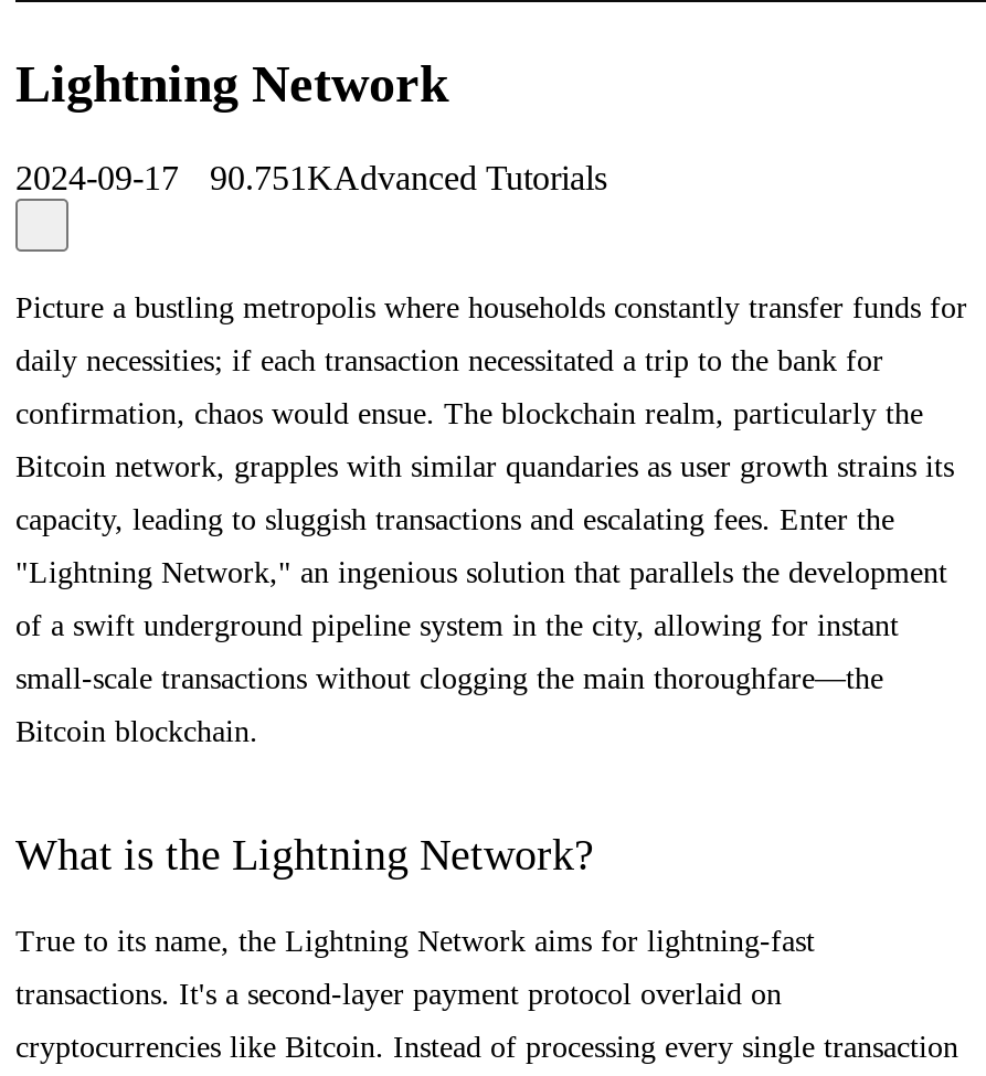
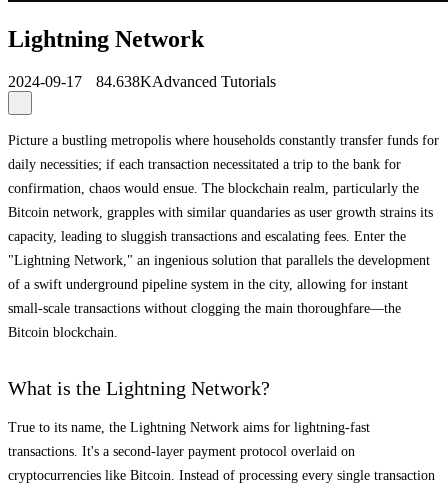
- 90.751K Advanced Tutorials
+ 84.638K Advanced Tutorials
